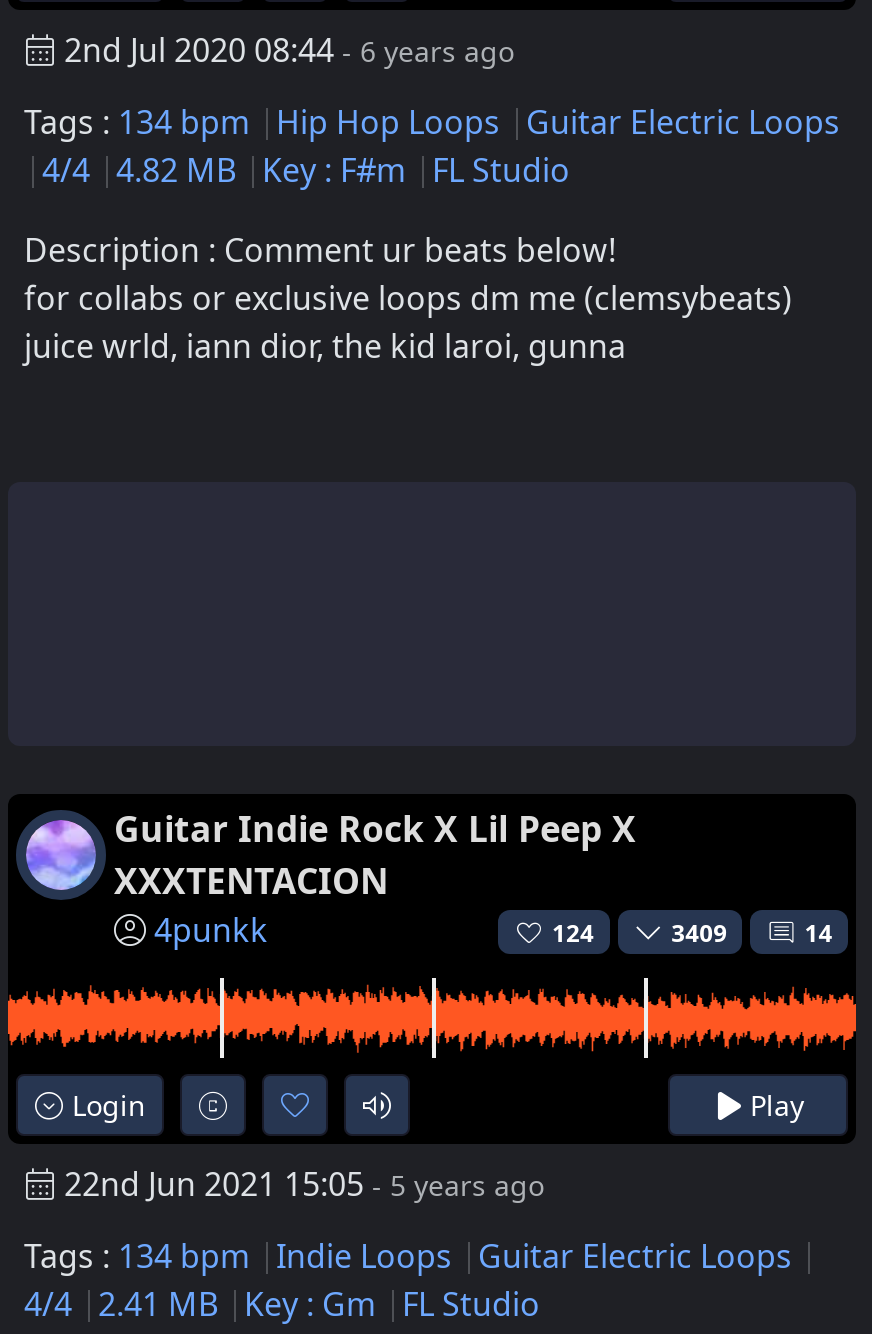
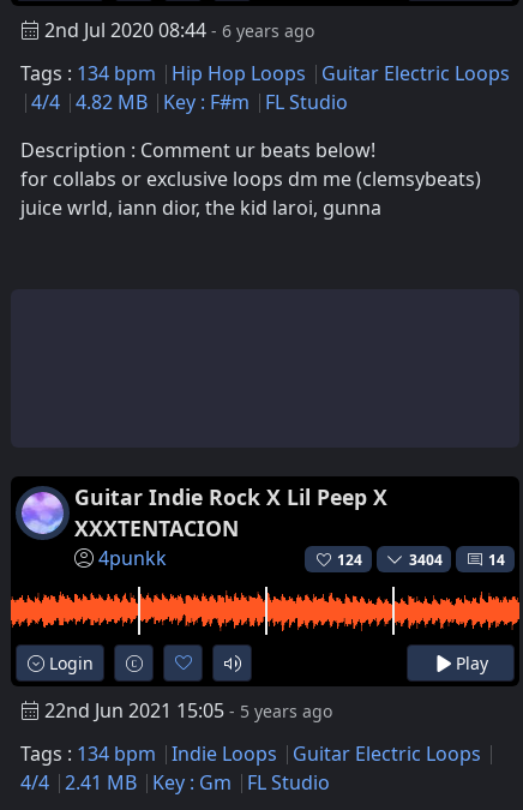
- 3409
+ 3404
